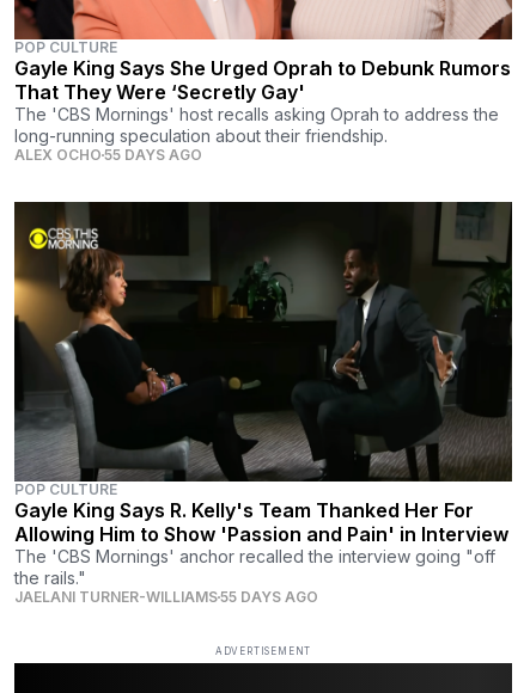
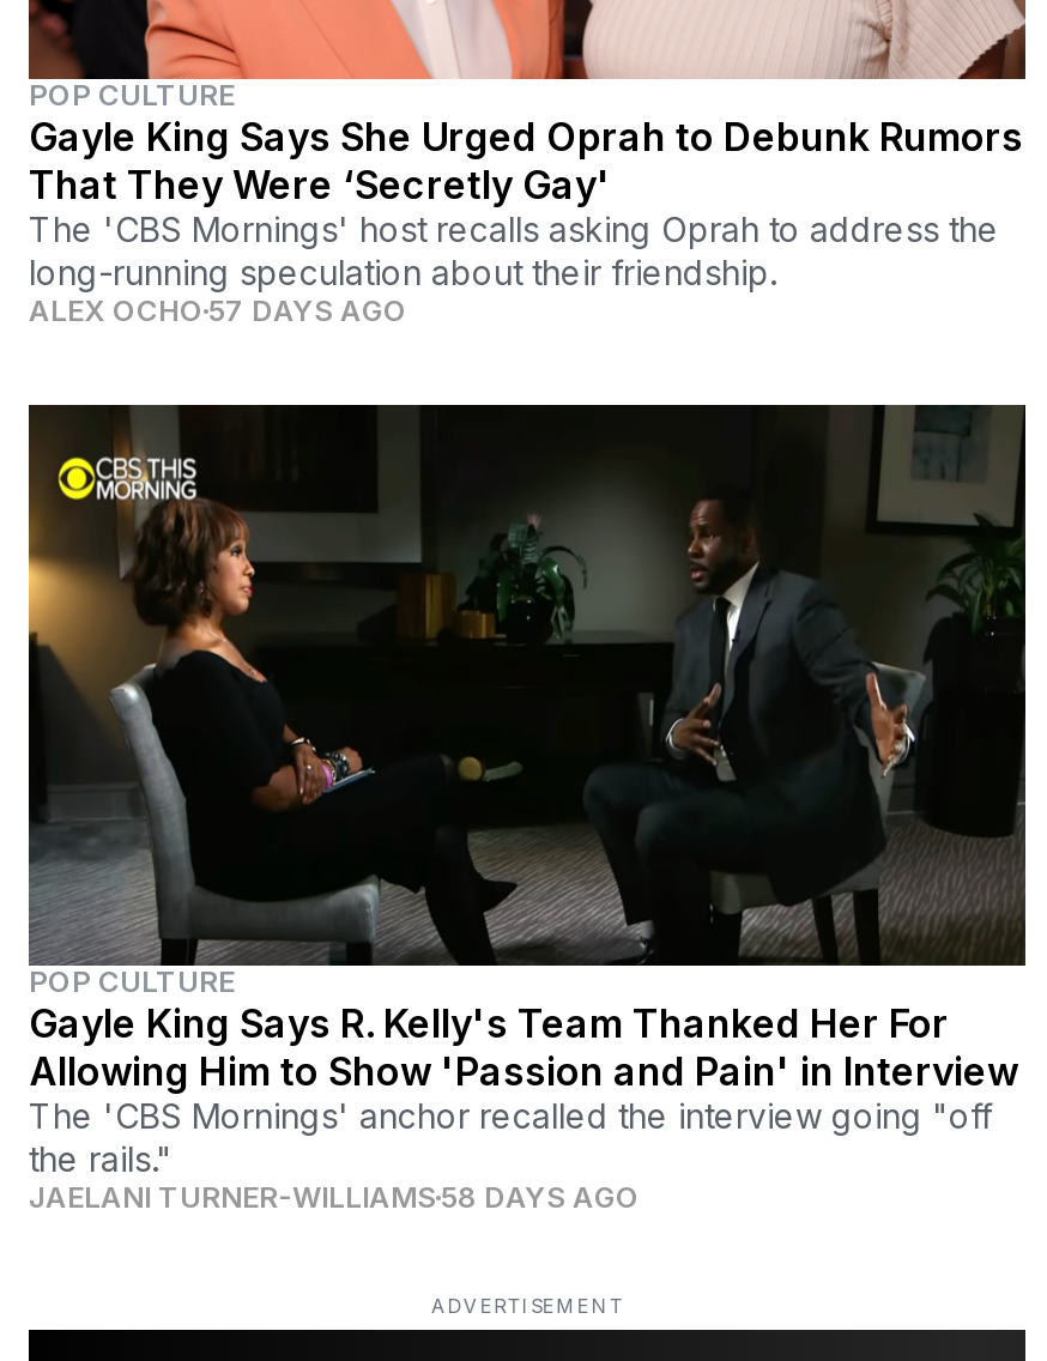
- ALEX OCHO 55 DAYS AGO
+ ALEX OCHO 57 DAYS AGO

- JAELANI TURNER-WILLIAMS 55 DAYS AGO
+ JAELANI TURNER-WILLIAMS 58 DAYS AGO
